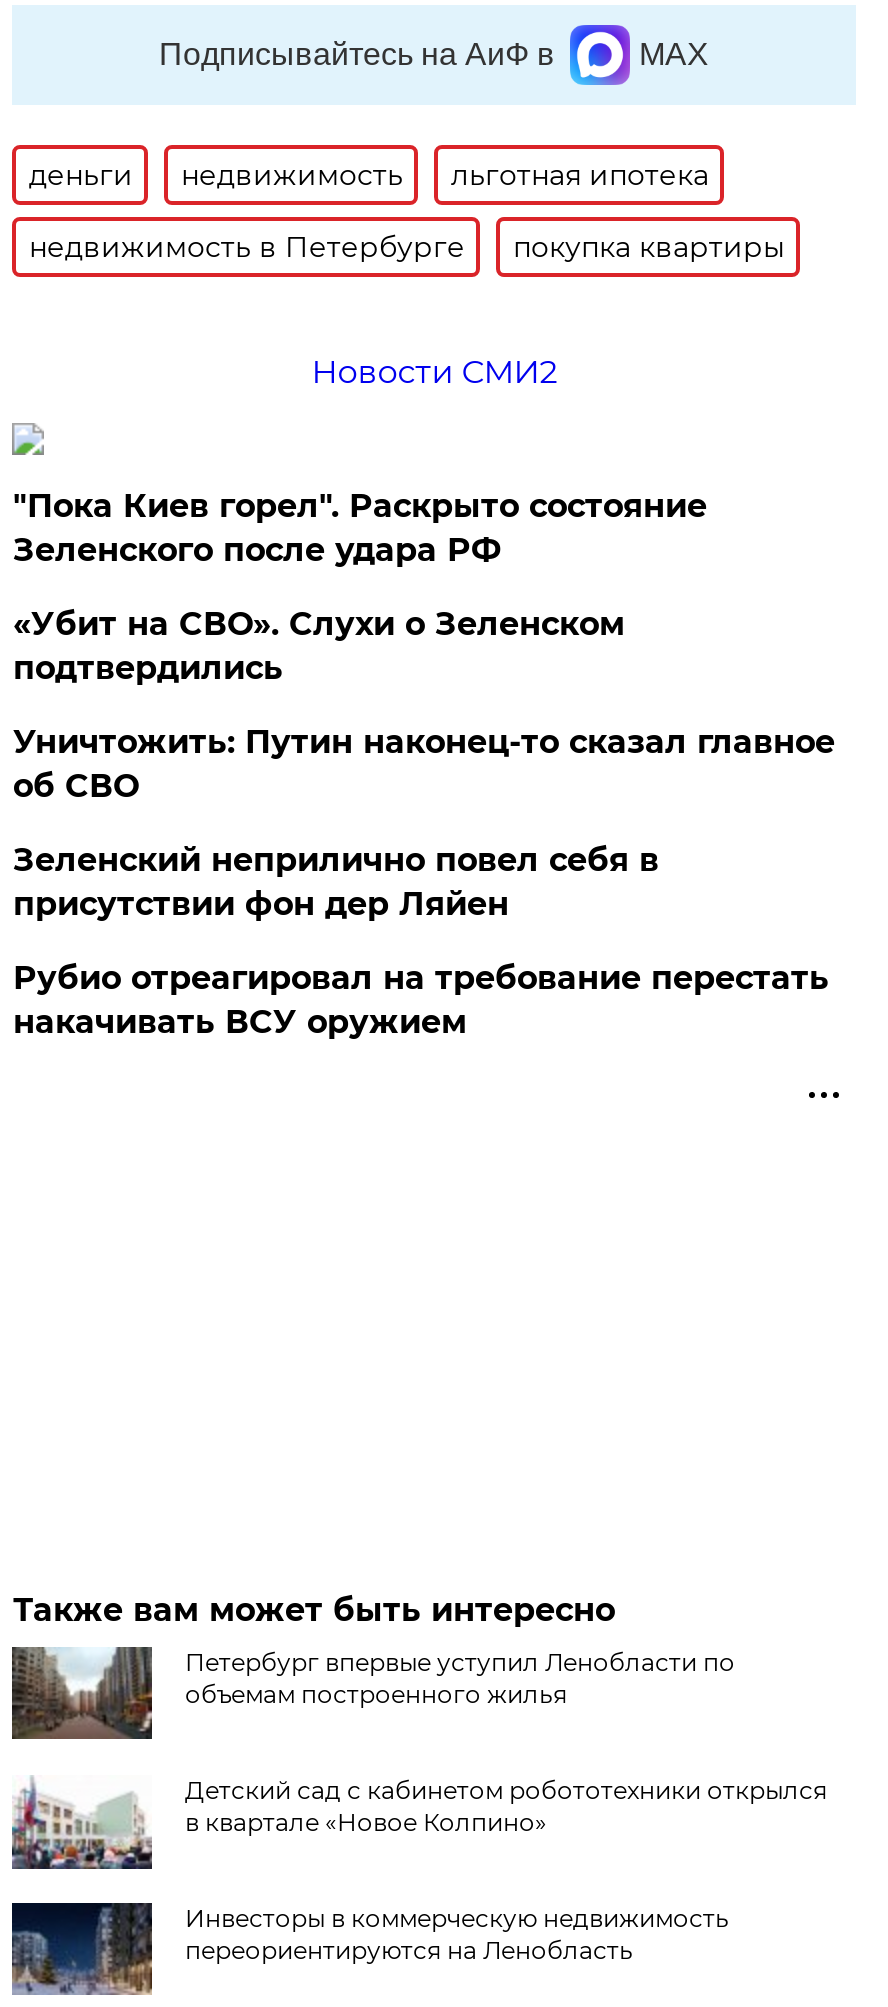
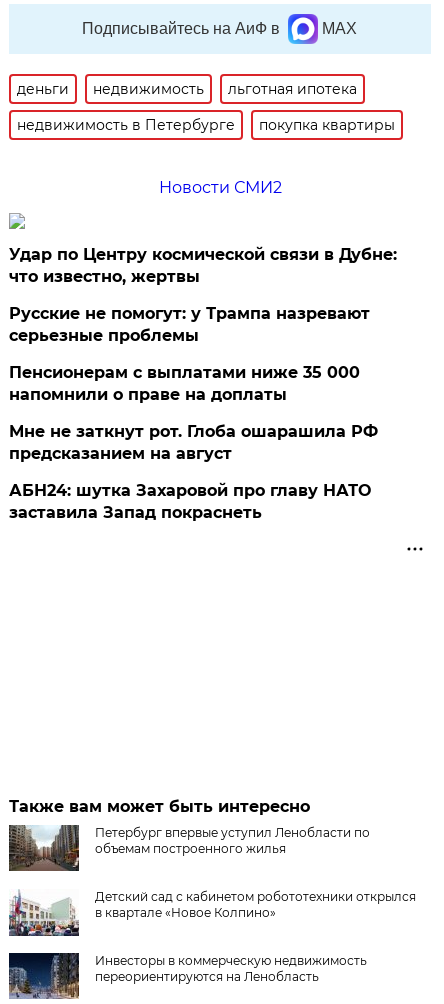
- "Пока Киев горел". Раскрыто состояние
- Зеленского после удара РФ
+ Удар по Центру космической связи в Дубне:
+ что известно, жертвы

- «Убит на СВО». Слухи о Зеленском
- подтвердились
+ Русские не помогут: у Трампа назревают
+ серьезные проблемы

- Уничтожить: Путин наконец-то сказал главное
- об СВО
+ Пенсионерам с выплатами ниже 35 000
+ напомнили о праве на доплаты

- Зеленский неприлично повел cебя в
- присутствии фон дер Ляйен
+ Мне не заткнут рот. Глоба ошарашила РФ
+ предсказанием на август

- Рубио отреагировал на требование перестать
- накачивать ВСУ оружием
+ АБН24: шутка Захаровой про главу НАТО
+ заставила Запад покраснеть
